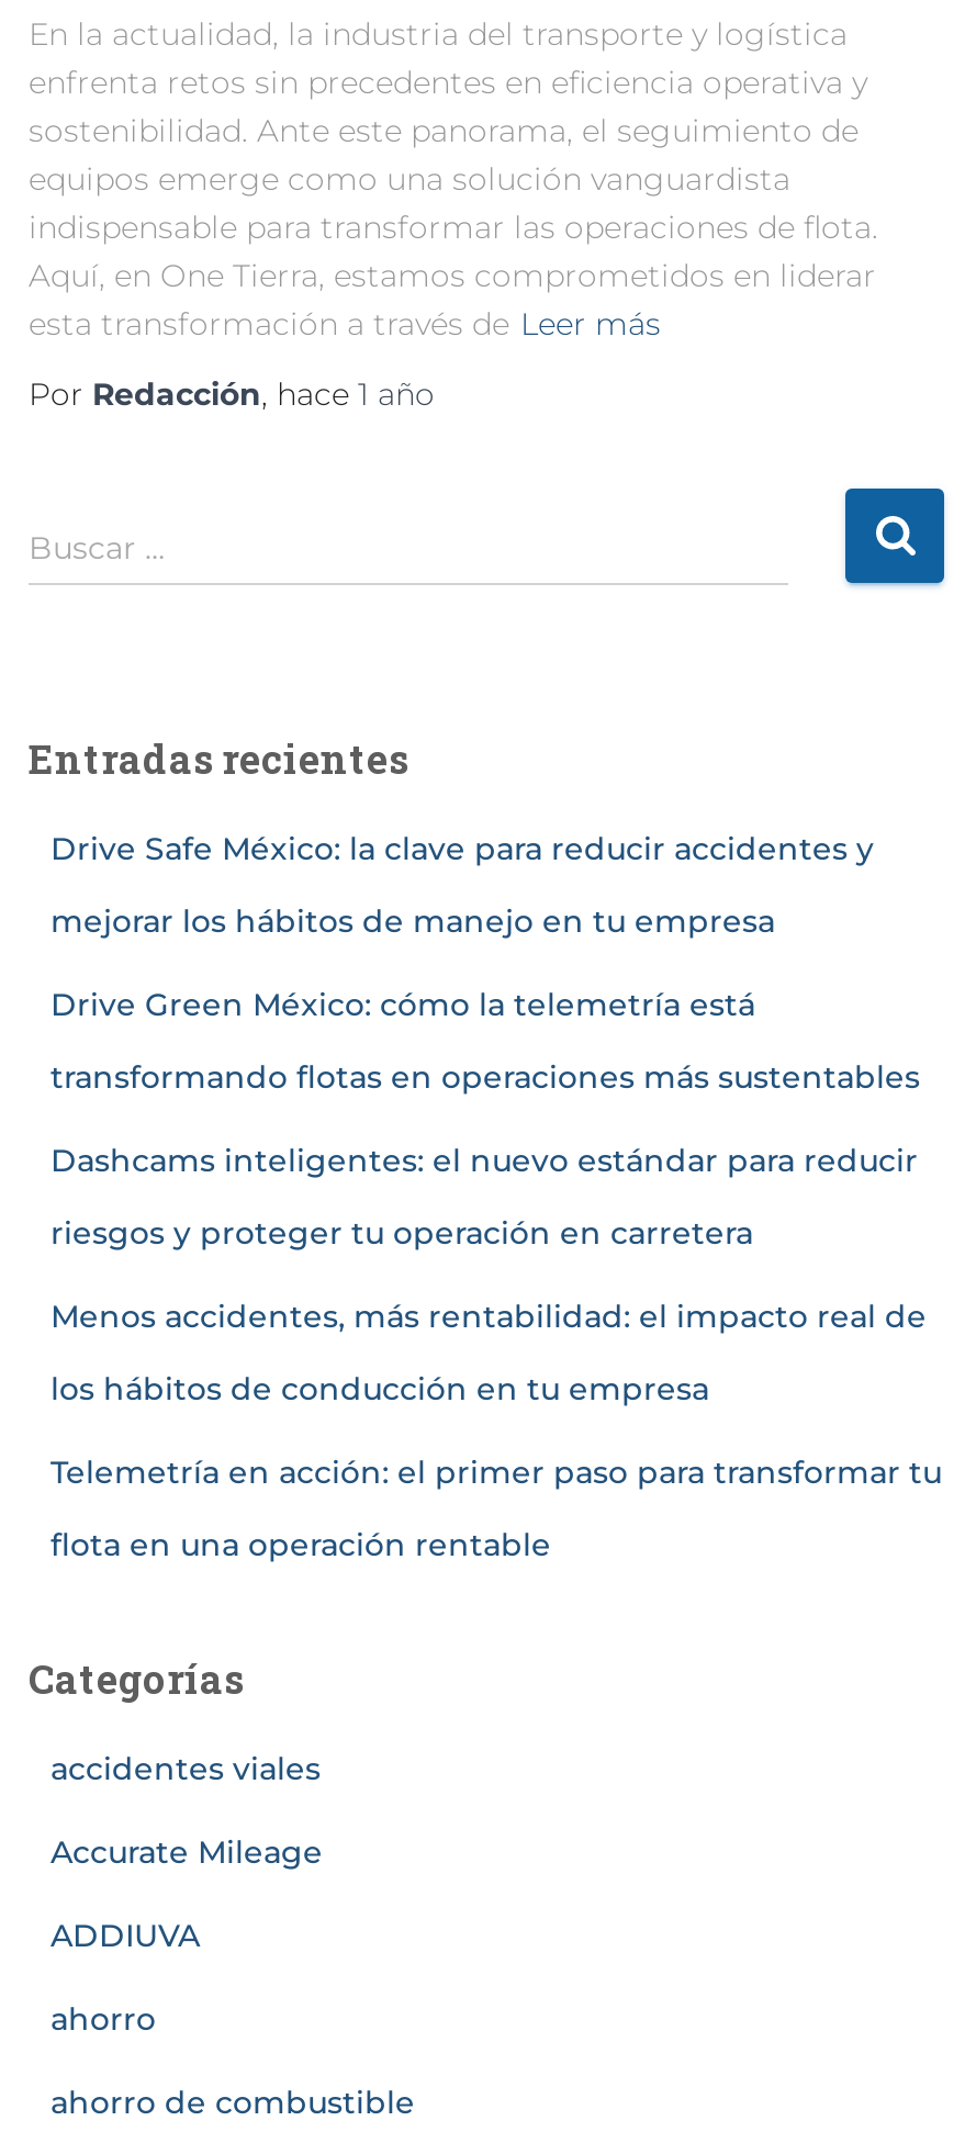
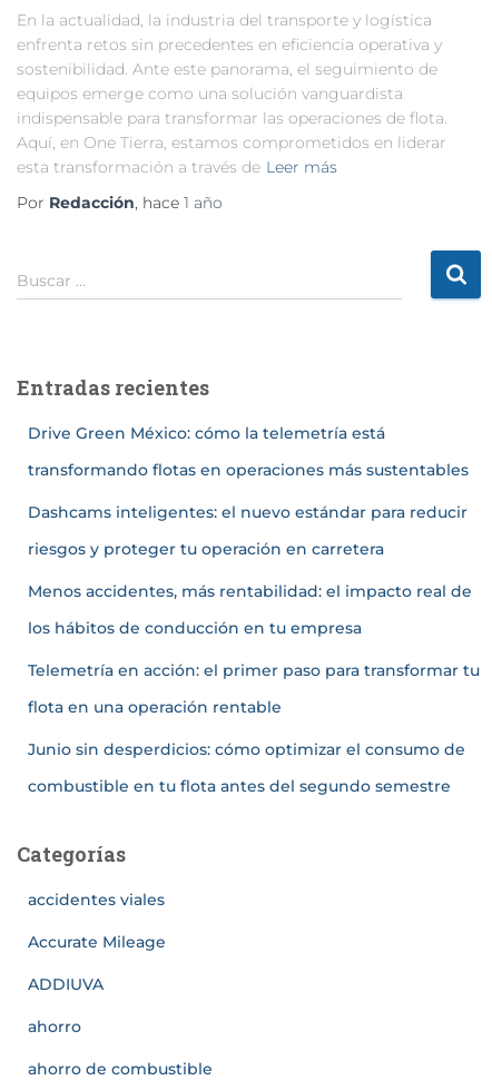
- Drive Safe México: la clave para reducir accidentes y
- mejorar los hábitos de manejo en tu empresa

moved up: Drive Green México: cómo la telemetría está | transformando flotas en operaciones más sustentables | Dashcams inteligentes: el nuevo estándar para reducir | riesgos y proteger tu operación en carretera | Menos accidentes, más rentabilidad: el impacto real de | los hábitos de conducción en tu empresa | Telemetría en acción: el primer paso para transformar tu | flota en una operación rentable

+ Junio sin desperdicios: cómo optimizar el consumo de
+ combustible en tu flota antes del segundo semestre
